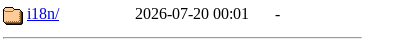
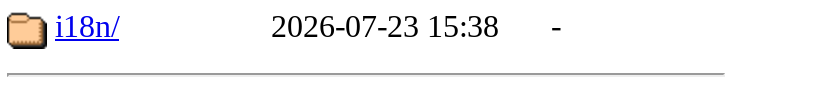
- 2026-07-20 00:01
+ 2026-07-23 15:38
